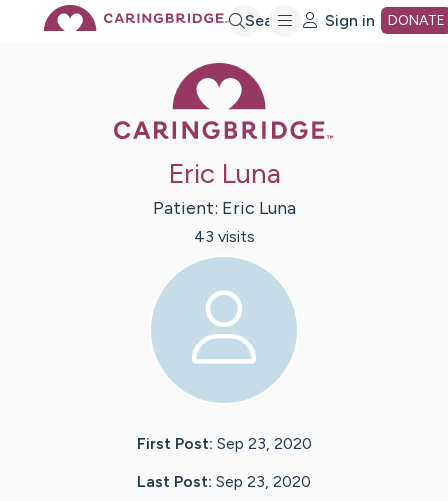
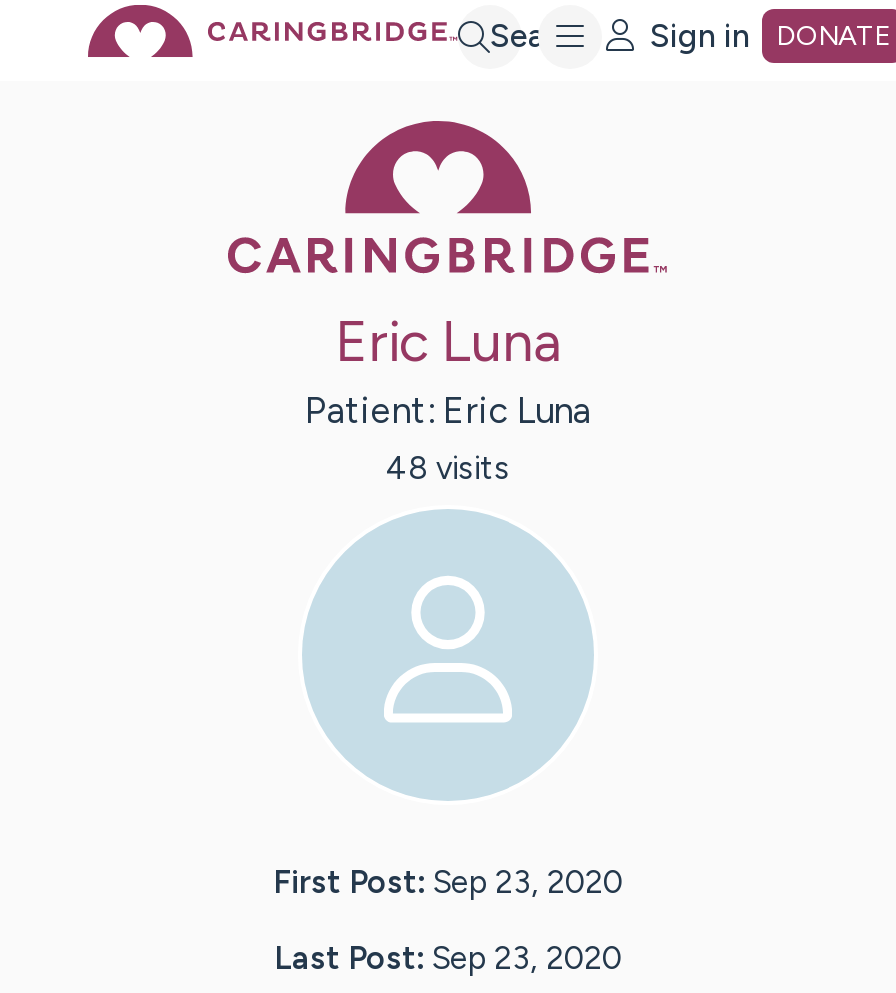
- 43 visits
+ 48 visits
